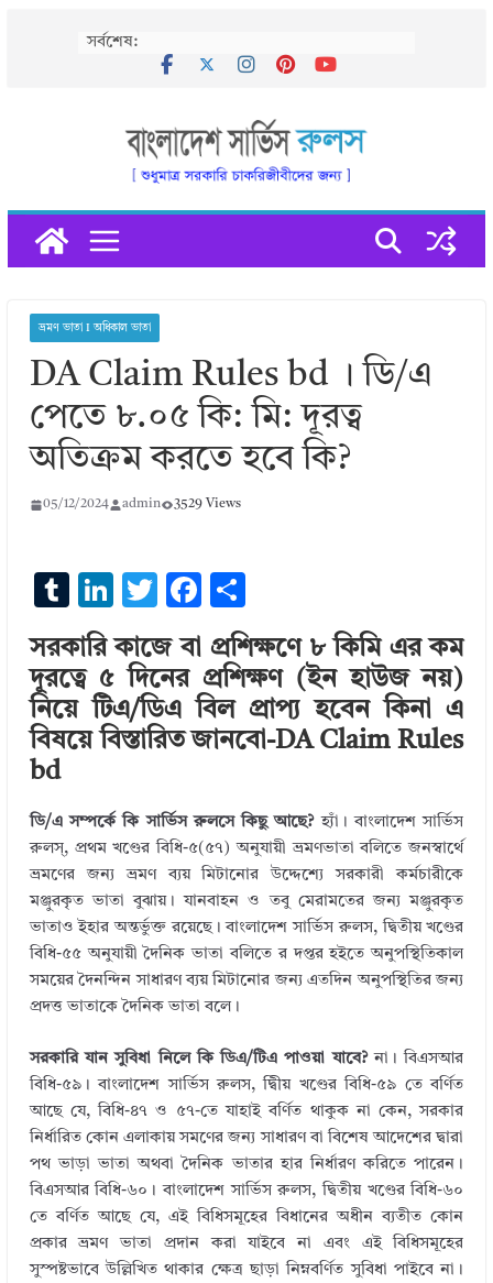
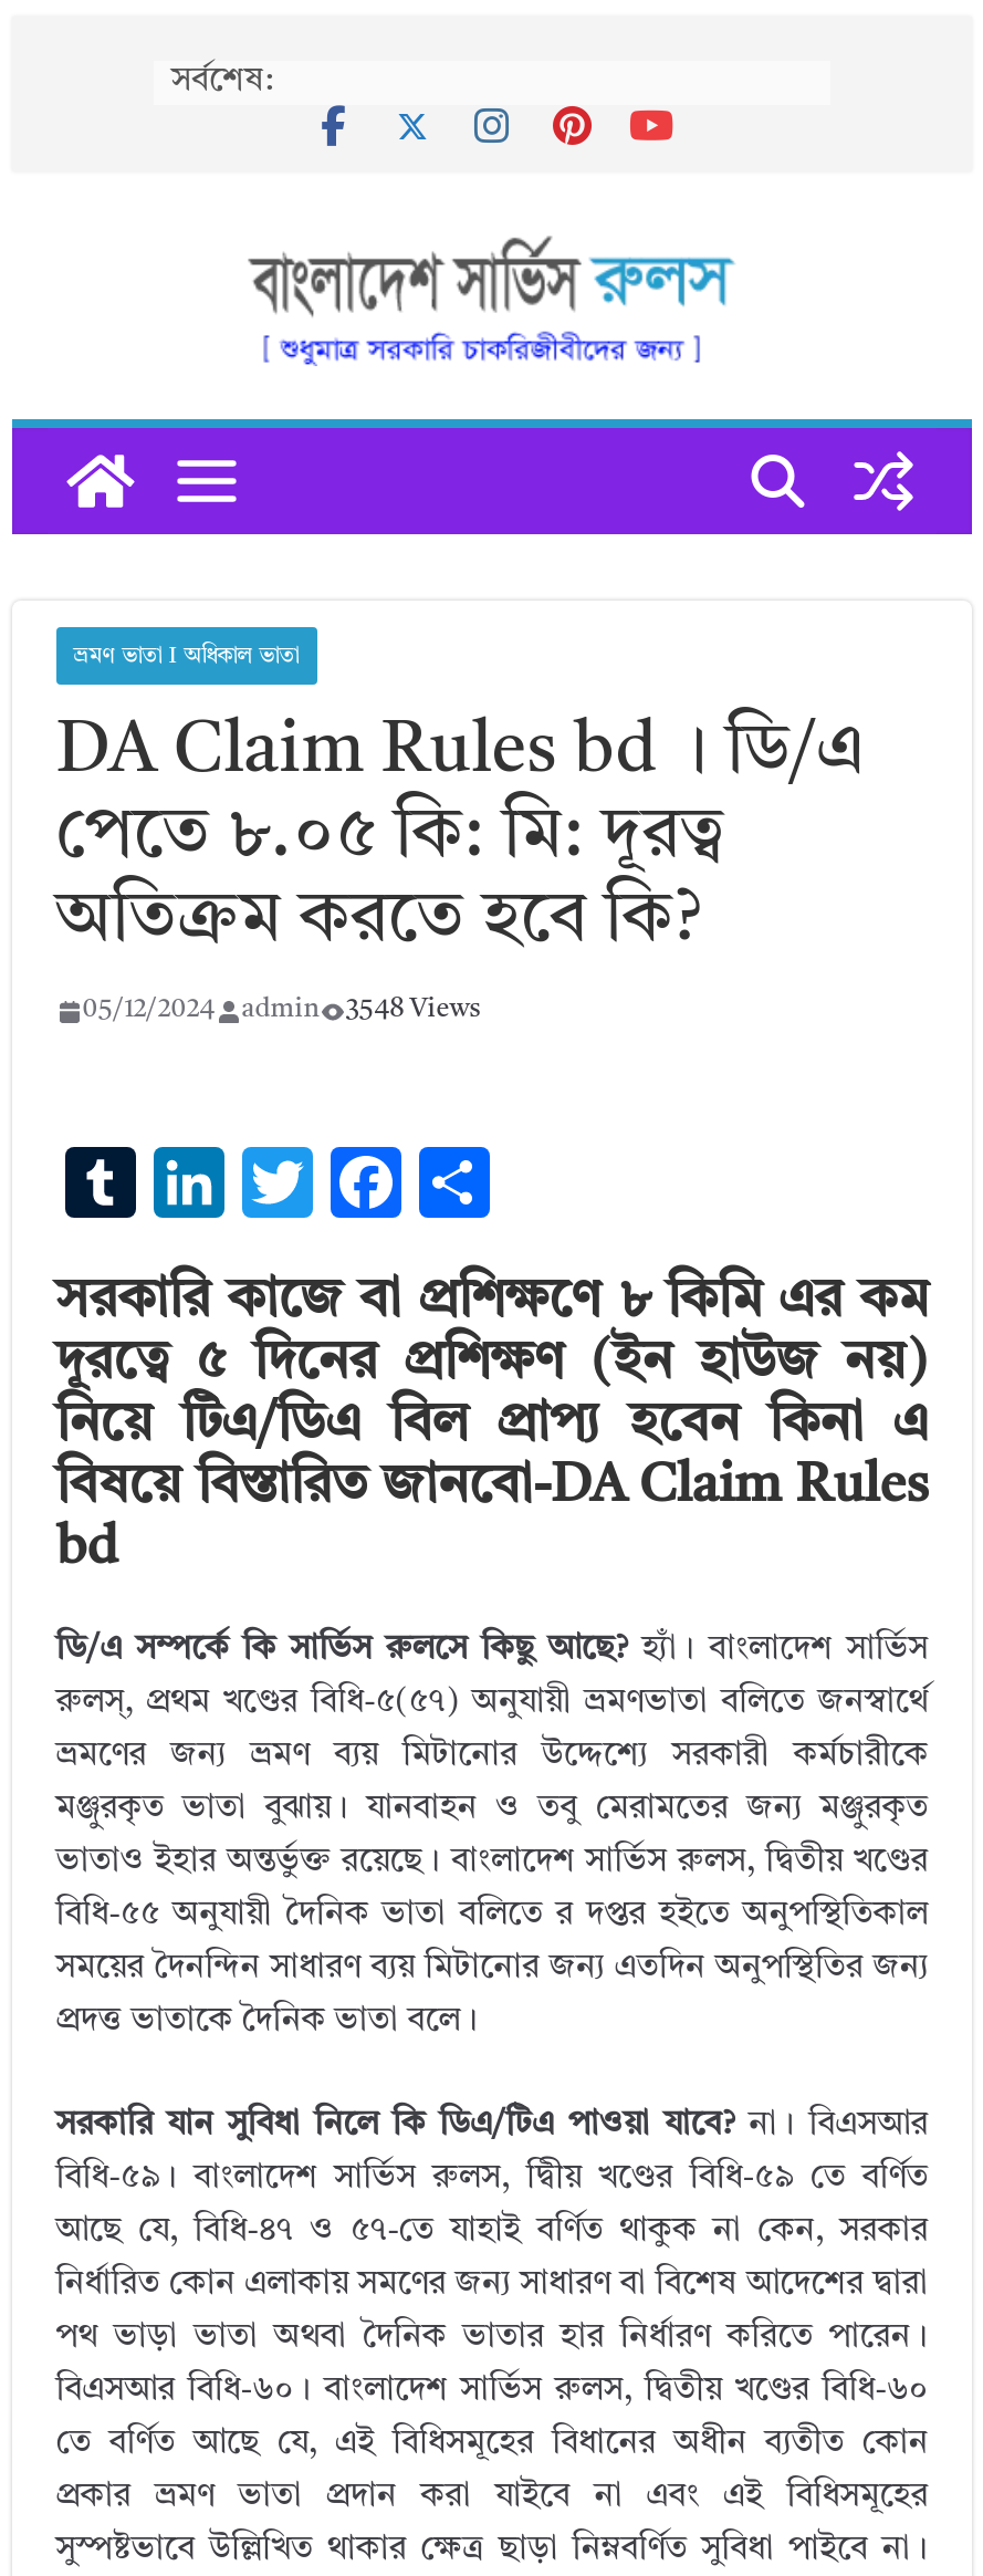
- 05/12/2024 admin 3529 Views
+ 05/12/2024 admin 3548 Views
